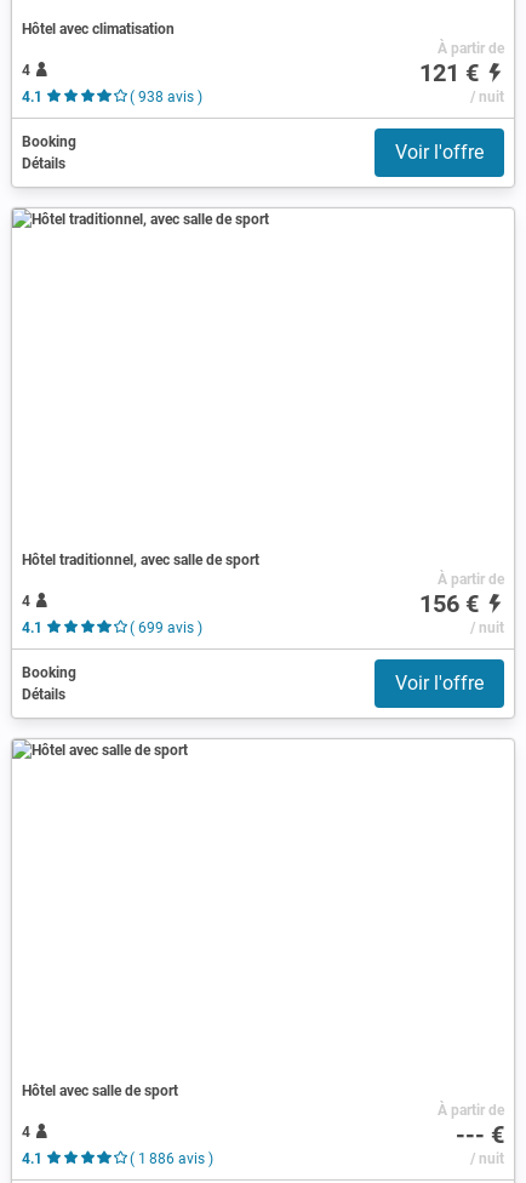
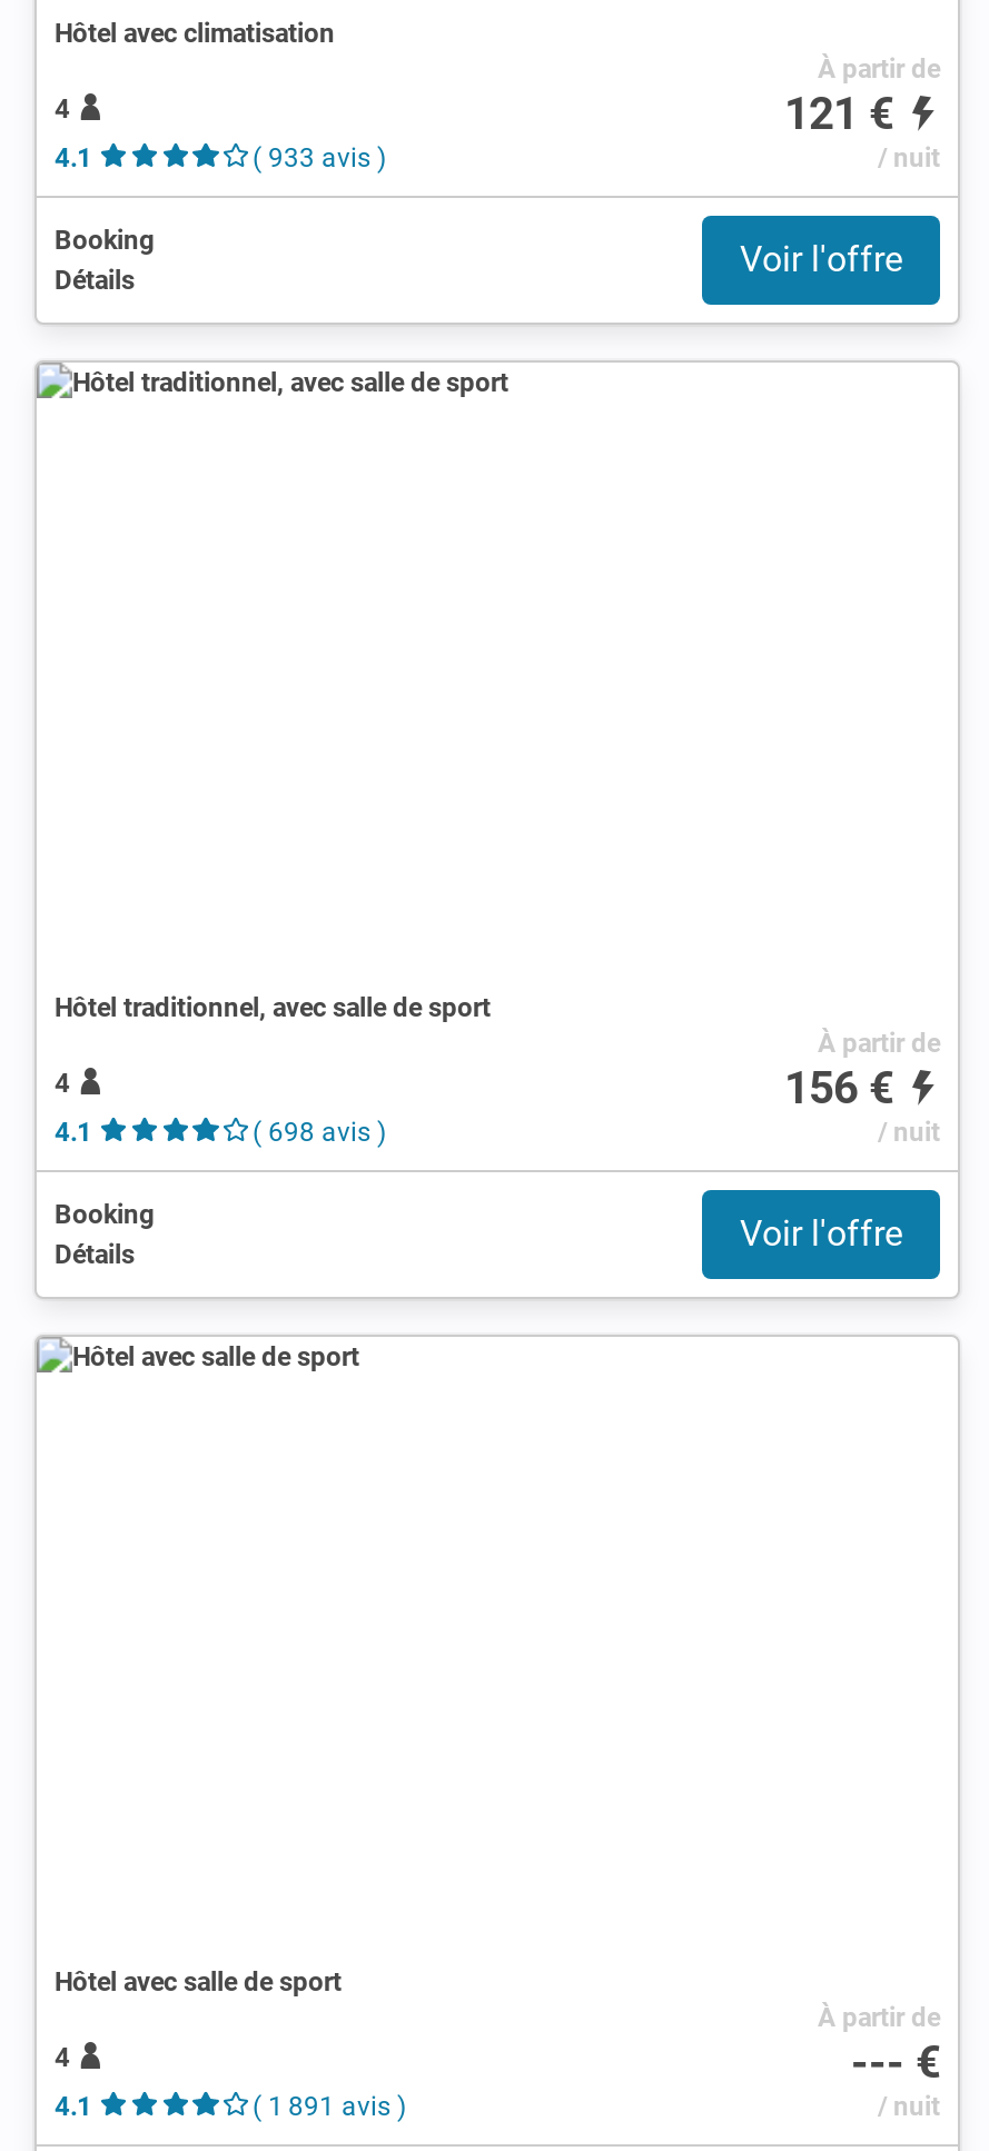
- ( 938 avis )
+ ( 933 avis )

- ( 699 avis )
+ ( 698 avis )

- ( 1 886 avis )
+ ( 1 891 avis )
